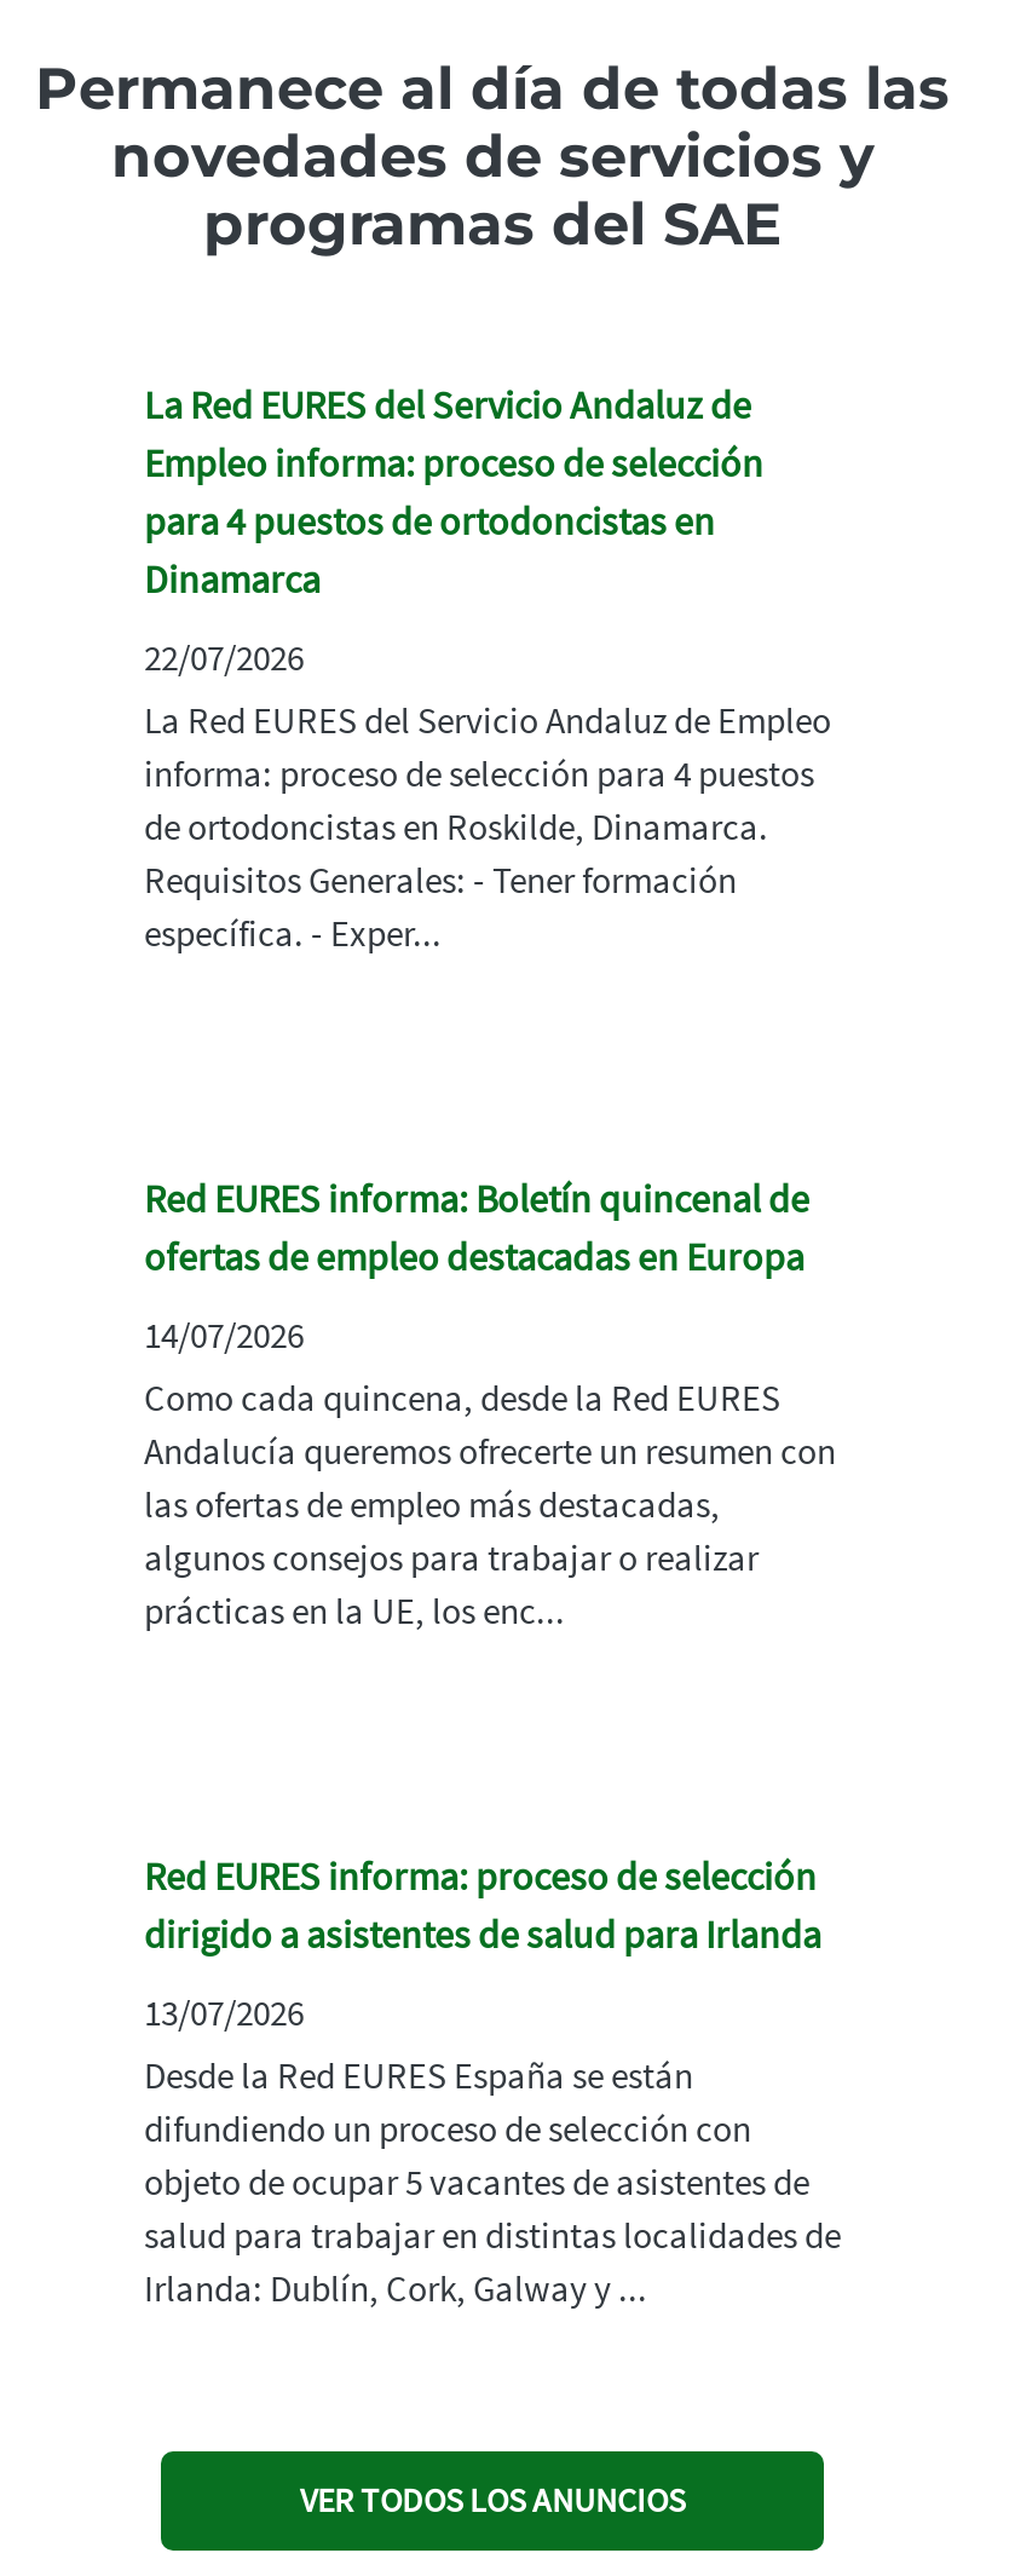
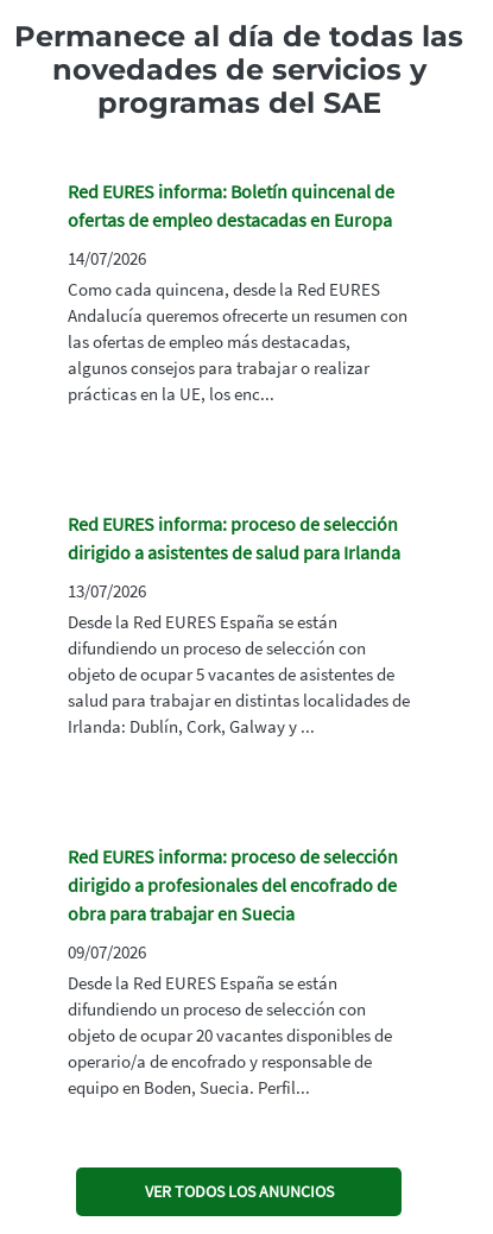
- La Red EURES del Servicio Andaluz de
- Empleo informa: proceso de selección
- para 4 puestos de ortodoncistas en
- Dinamarca
- 22/07/2026
- La Red EURES del Servicio Andaluz de Empleo
- informa: proceso de selección para 4 puestos
- de ortodoncistas en Roskilde, Dinamarca.
- Requisitos Generales: - Tener formación
- específica. - Exper...

moved up: Red EURES informa: Boletín quincenal de | ofertas de empleo destacadas en Europa | 14/07/2026 | ... | salud para trabajar en distintas localidades de | Irlanda: Dublín, Cork, Galway y ...

+ Red EURES informa: proceso de selección
+ dirigido a profesionales del encofrado de
+ obra para trabajar en Suecia
+ 09/07/2026
+ Desde la Red EURES España se están
+ difundiendo un proceso de selección con
+ objeto de ocupar 20 vacantes disponibles de
+ operario/a de encofrado y responsable de
+ equipo en Boden, Suecia. Perfil...
